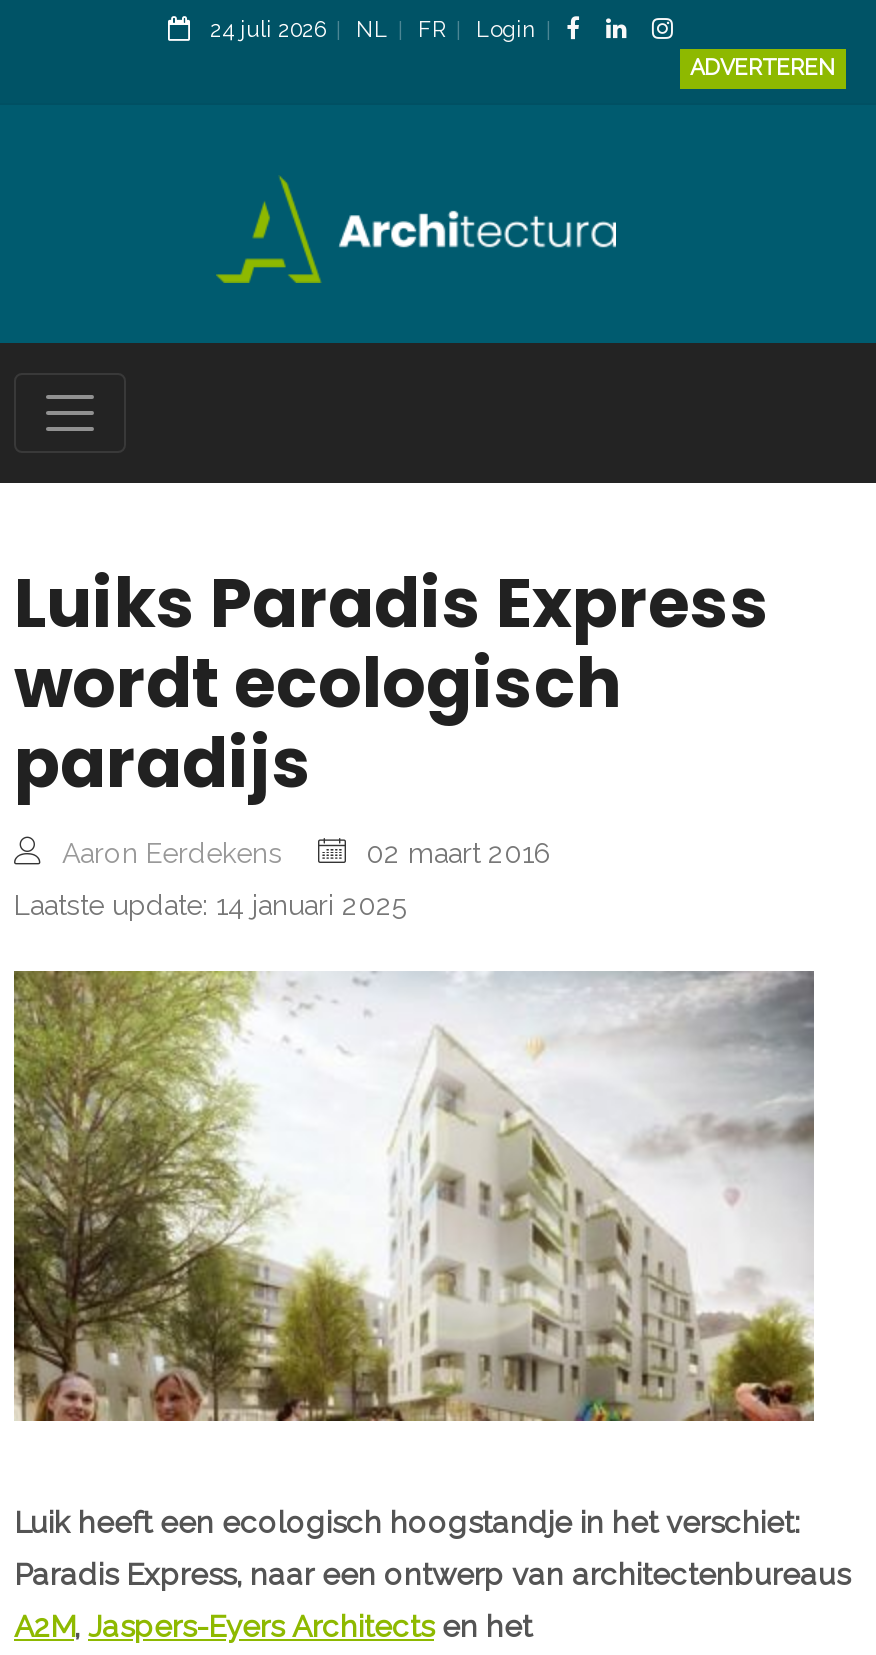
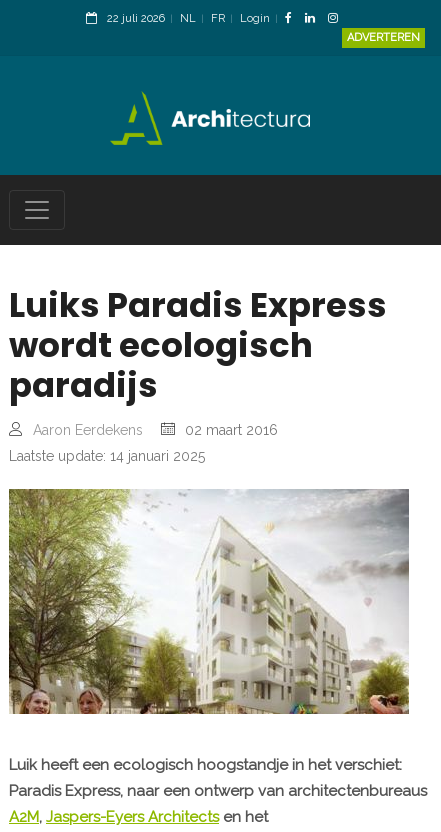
- 24 juli 2026 NL FR Login
+ 22 juli 2026 NL FR Login
